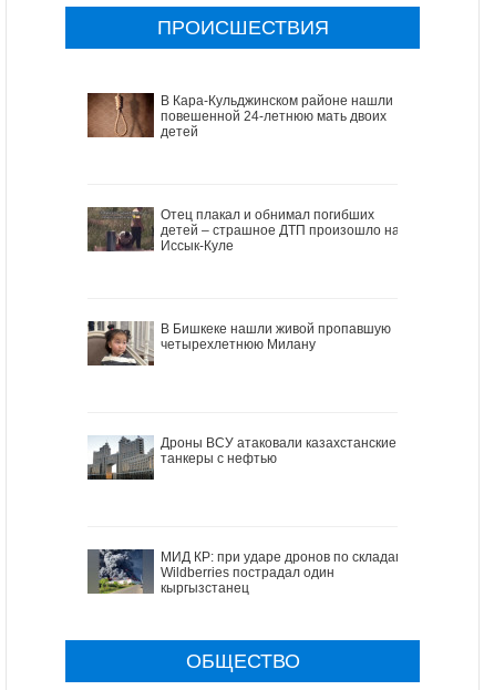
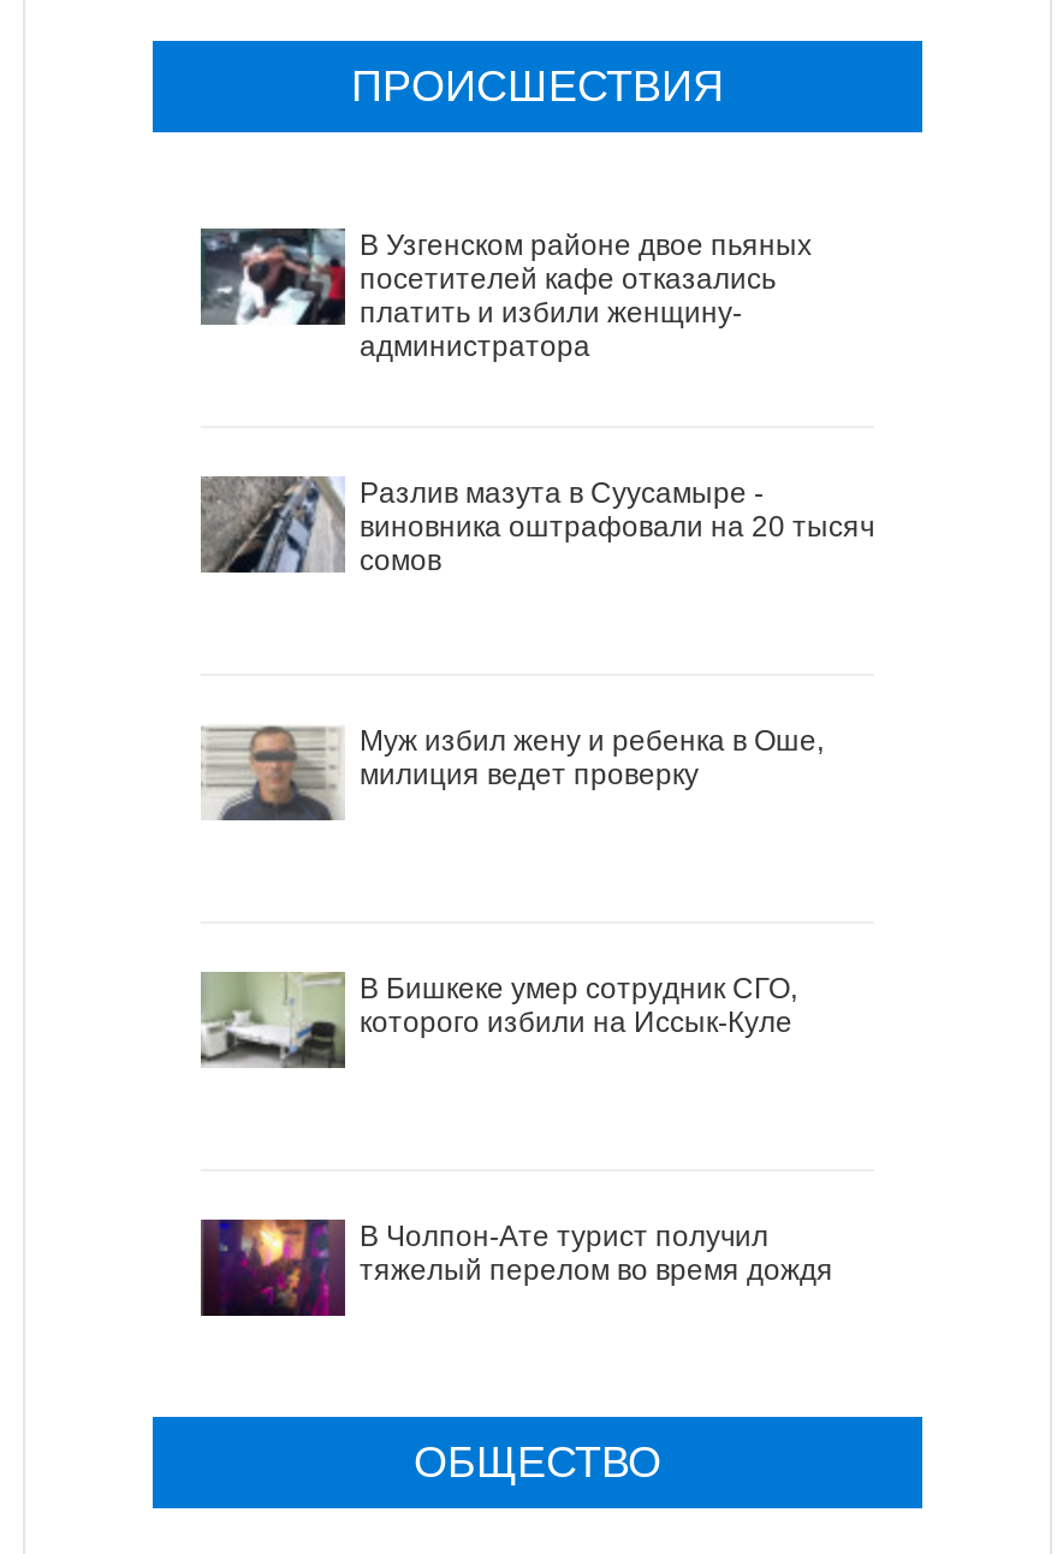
- [image]
- В Кара-Кульджинском районе нашли
- повешенной 24-летнюю мать двоих
- детей
+ [image]
+ В Узгенском районе двое пьяных
+ посетителей кафе отказались
+ платить и избили женщину-
+ администратора

- [image]
- Отец плакал и обнимал погибших
- детей – страшное ДТП произошло на
- Иссык-Куле
+ [image]
+ Разлив мазута в Суусамыре -
+ виновника оштрафовали на 20 тысяч
+ сомов

- [image]
- В Бишкеке нашли живой пропавшую
- четырехлетнюю Милану
+ [image]
+ Муж избил жену и ребенка в Оше,
+ милиция ведет проверку

- [image]
- Дроны ВСУ атаковали казахстанские
- танкеры с нефтью
+ [image]
+ В Бишкеке умер сотрудник СГО,
+ которого избили на Иссык-Куле

- [image]
- МИД КР: при ударе дронов по складам
- Wildberries пострадал один
- кыргызстанец
+ [image]
+ В Чолпон-Ате турист получил
+ тяжелый перелом во время дождя
